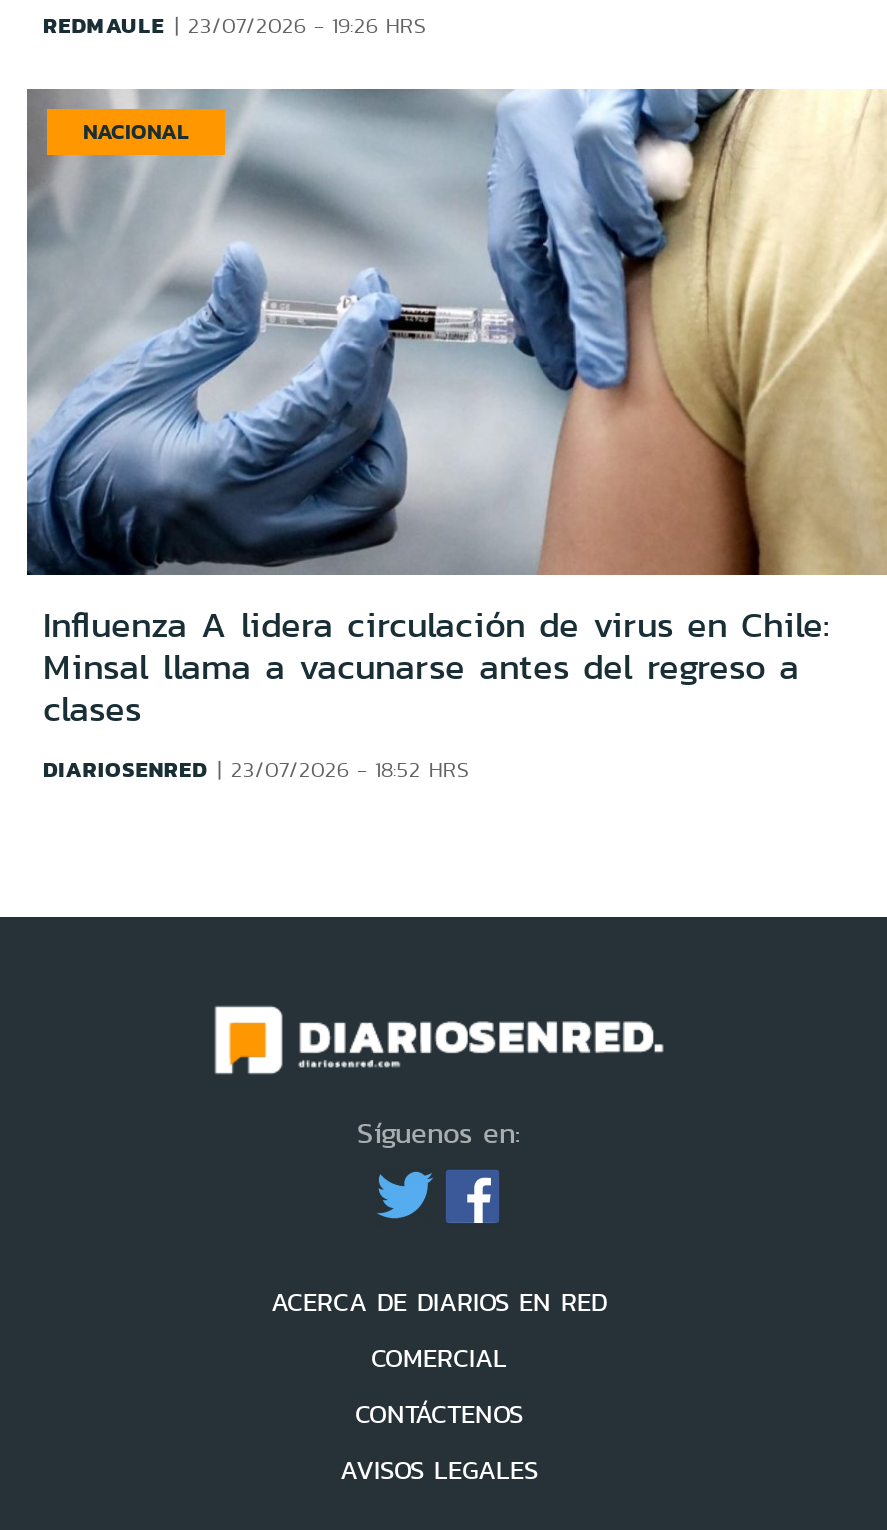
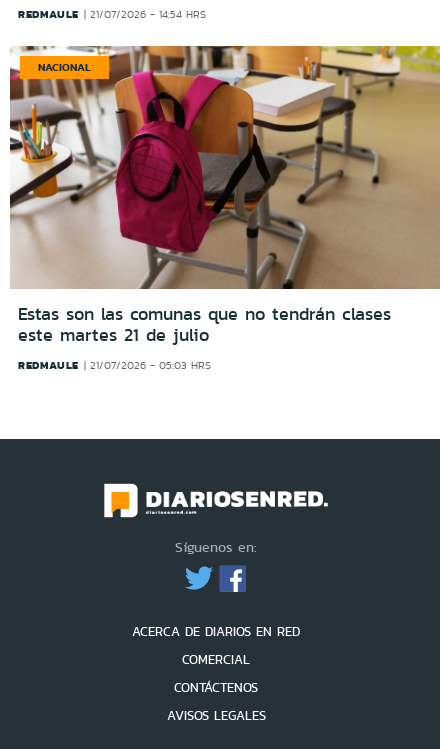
- REDMAULE 23/07/2026 - 19:26 HRS
+ REDMAULE 21/07/2026 - 14:54 HRS

- [image]
- Influenza A lidera circulación de virus en Chile:
- Minsal llama a vacunarse antes del regreso a
- clases
- DIARIOSENRED
- 23/07/2026 - 18:52 HRS
+ [image]
+ Estas son las comunas que no tendrán clases
+ este martes 21 de julio
+ REDMAULE
+ 21/07/2026 - 05:03 HRS
